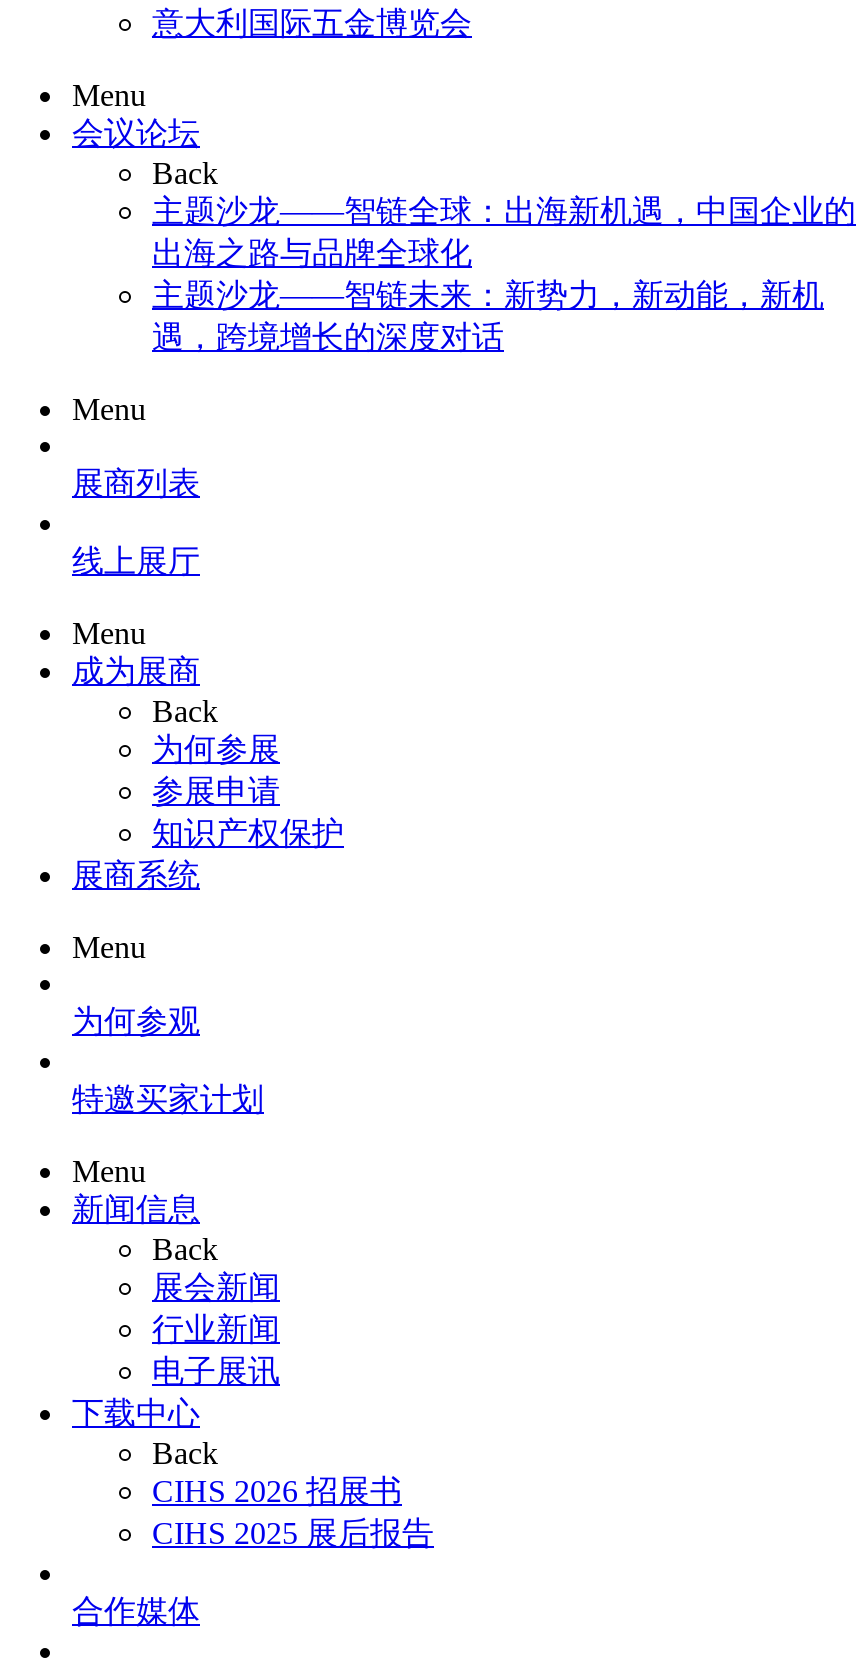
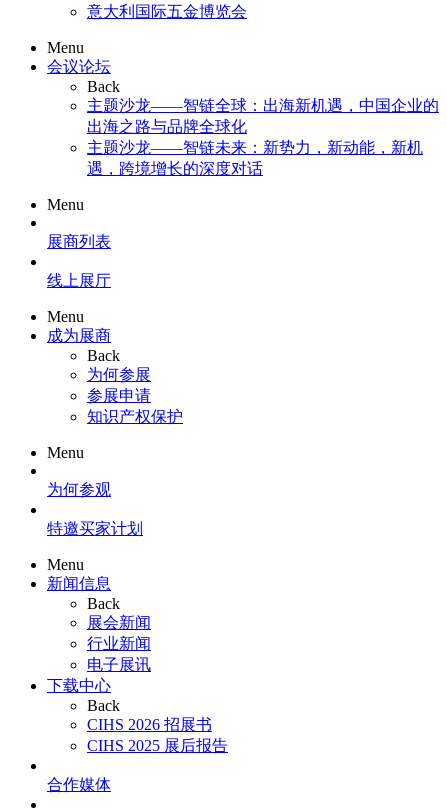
- 展商系统
